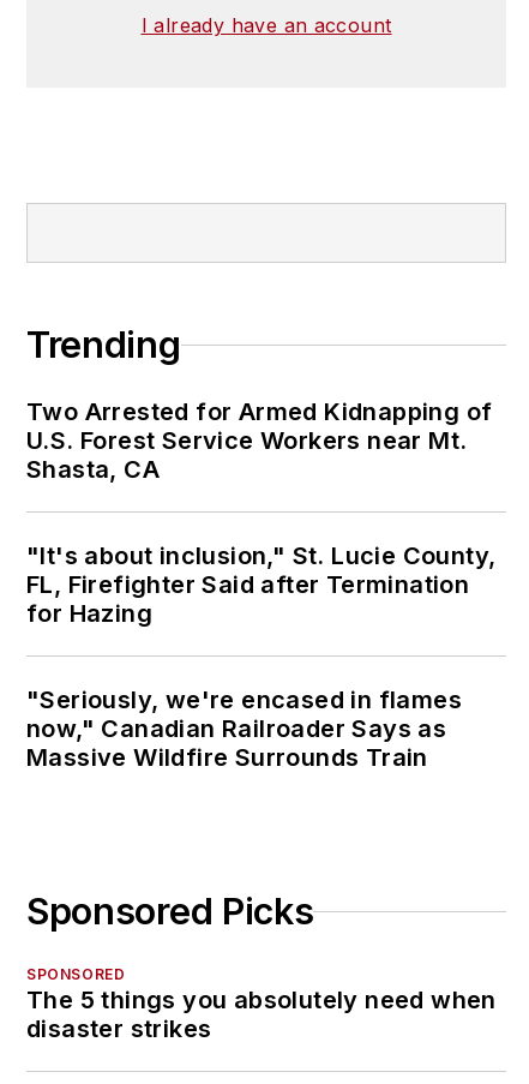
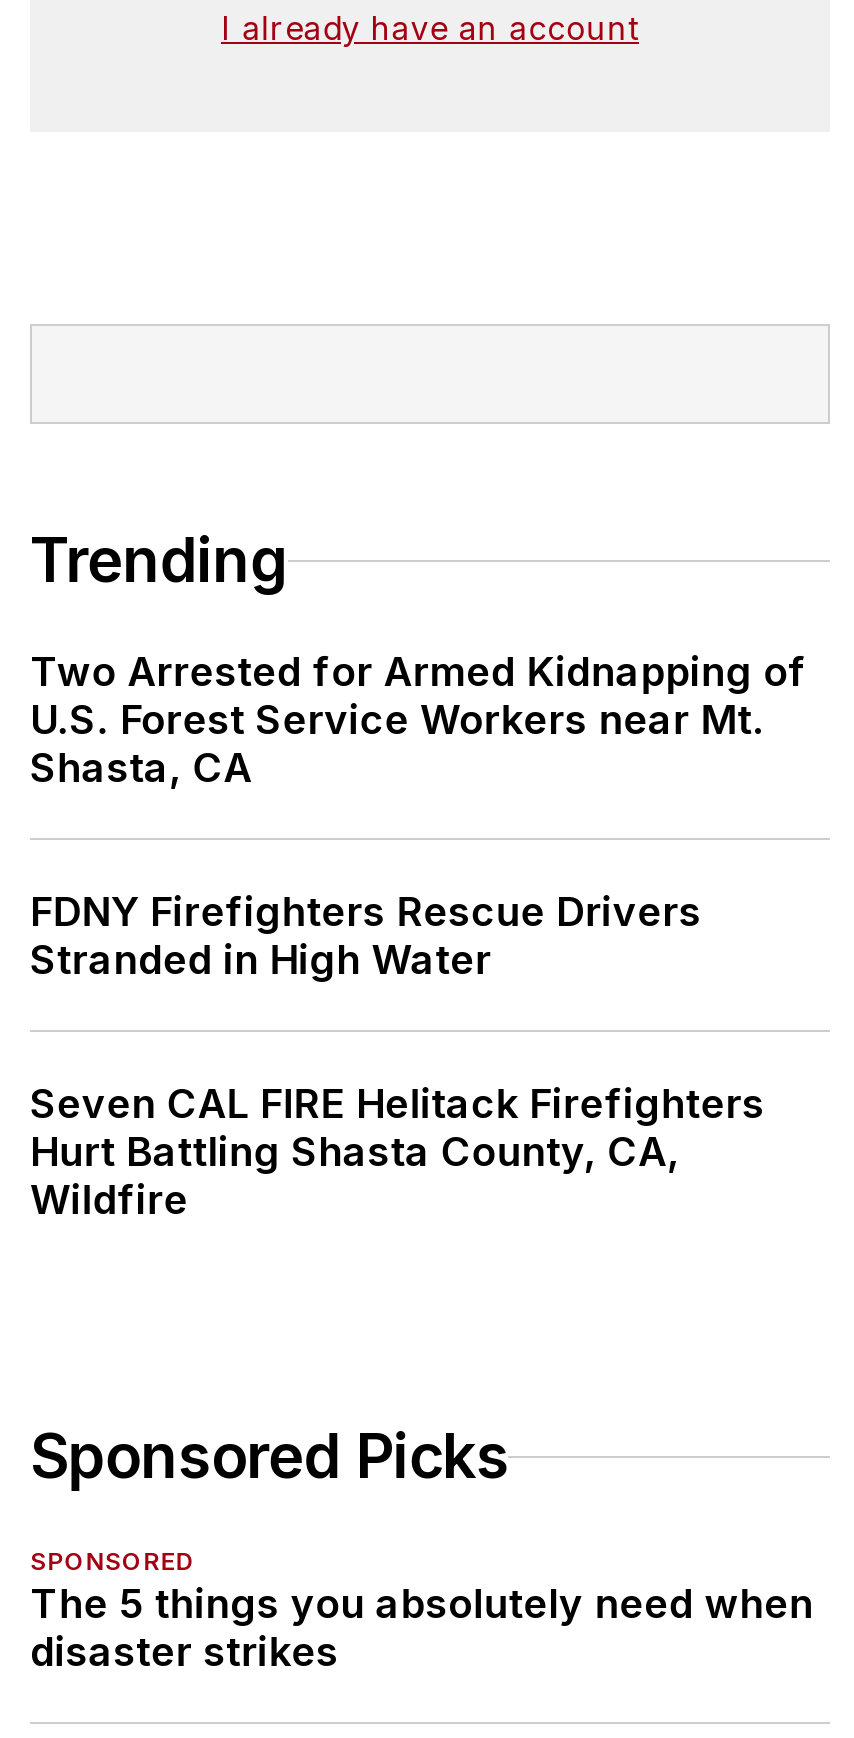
- "It's about inclusion," St. Lucie County,
- FL, Firefighter Said after Termination
- for Hazing
+ FDNY Firefighters Rescue Drivers
+ Stranded in High Water

- "Seriously, we're encased in flames
- now," Canadian Railroader Says as
- Massive Wildfire Surrounds Train
+ Seven CAL FIRE Helitack Firefighters
+ Hurt Battling Shasta County, CA,
+ Wildfire
